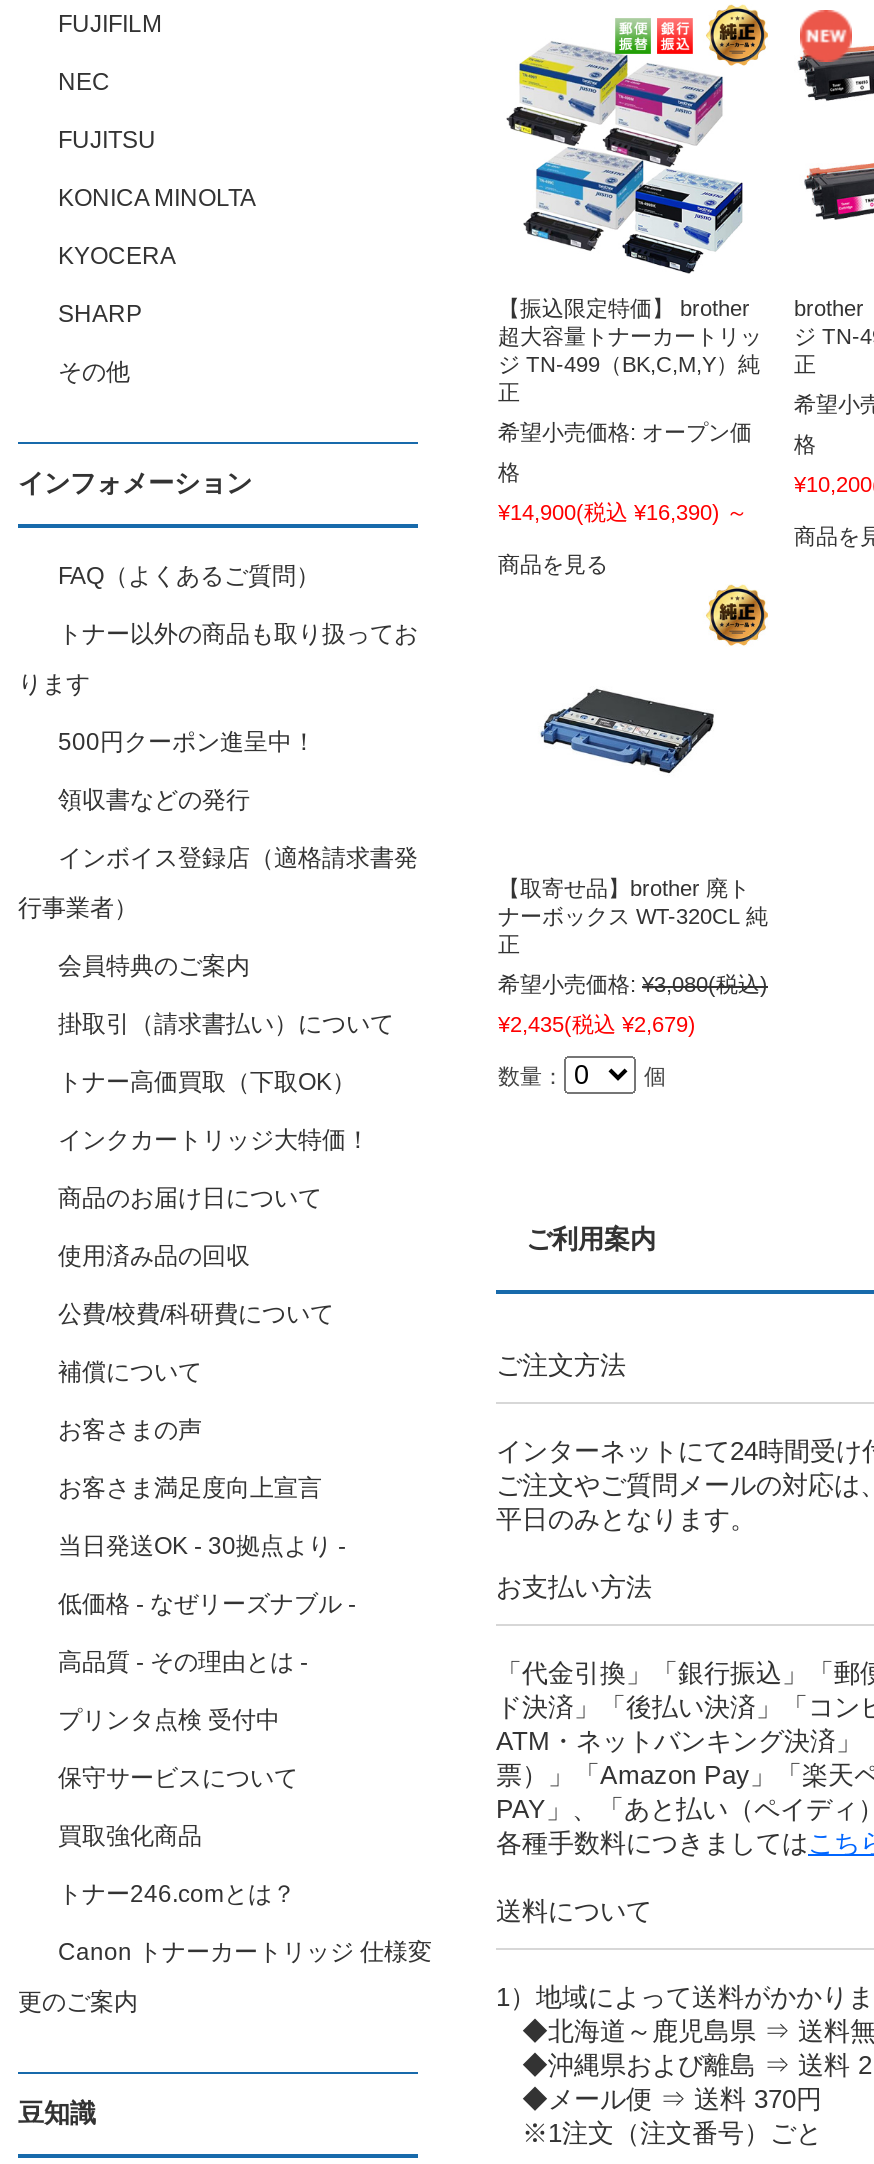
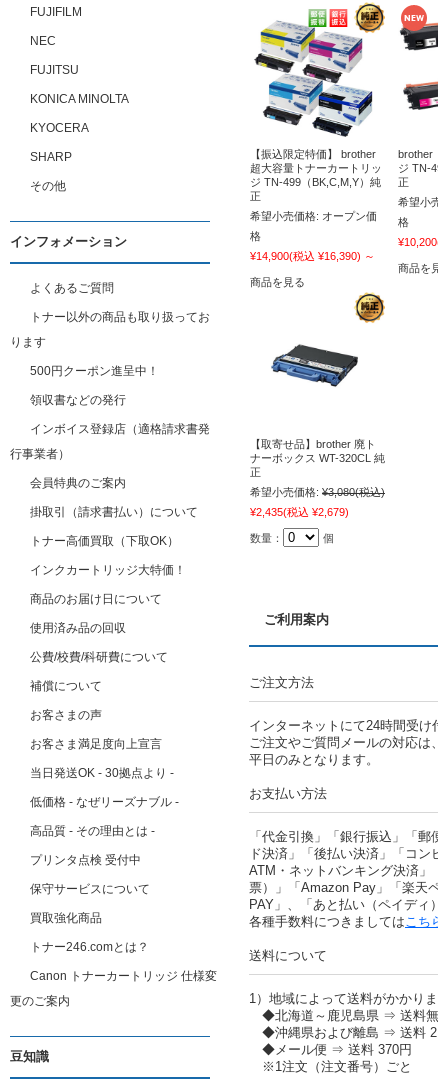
- FAQ（よくあるご質問）
+ よくあるご質問
